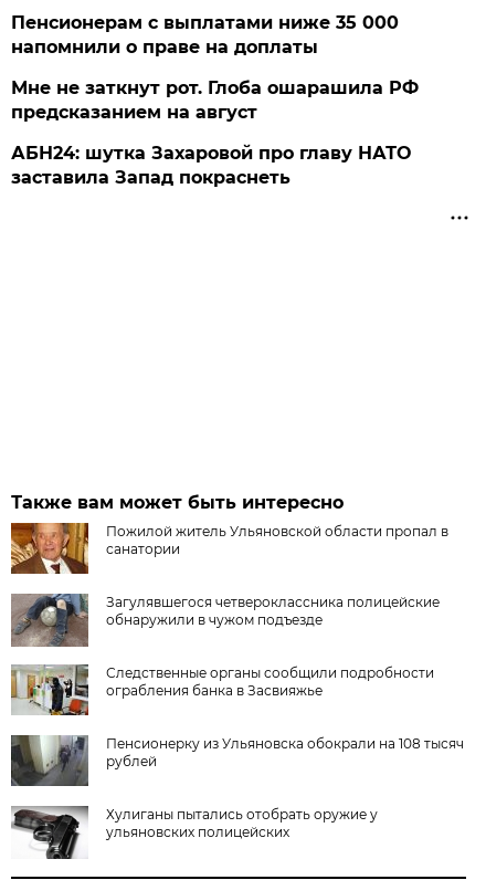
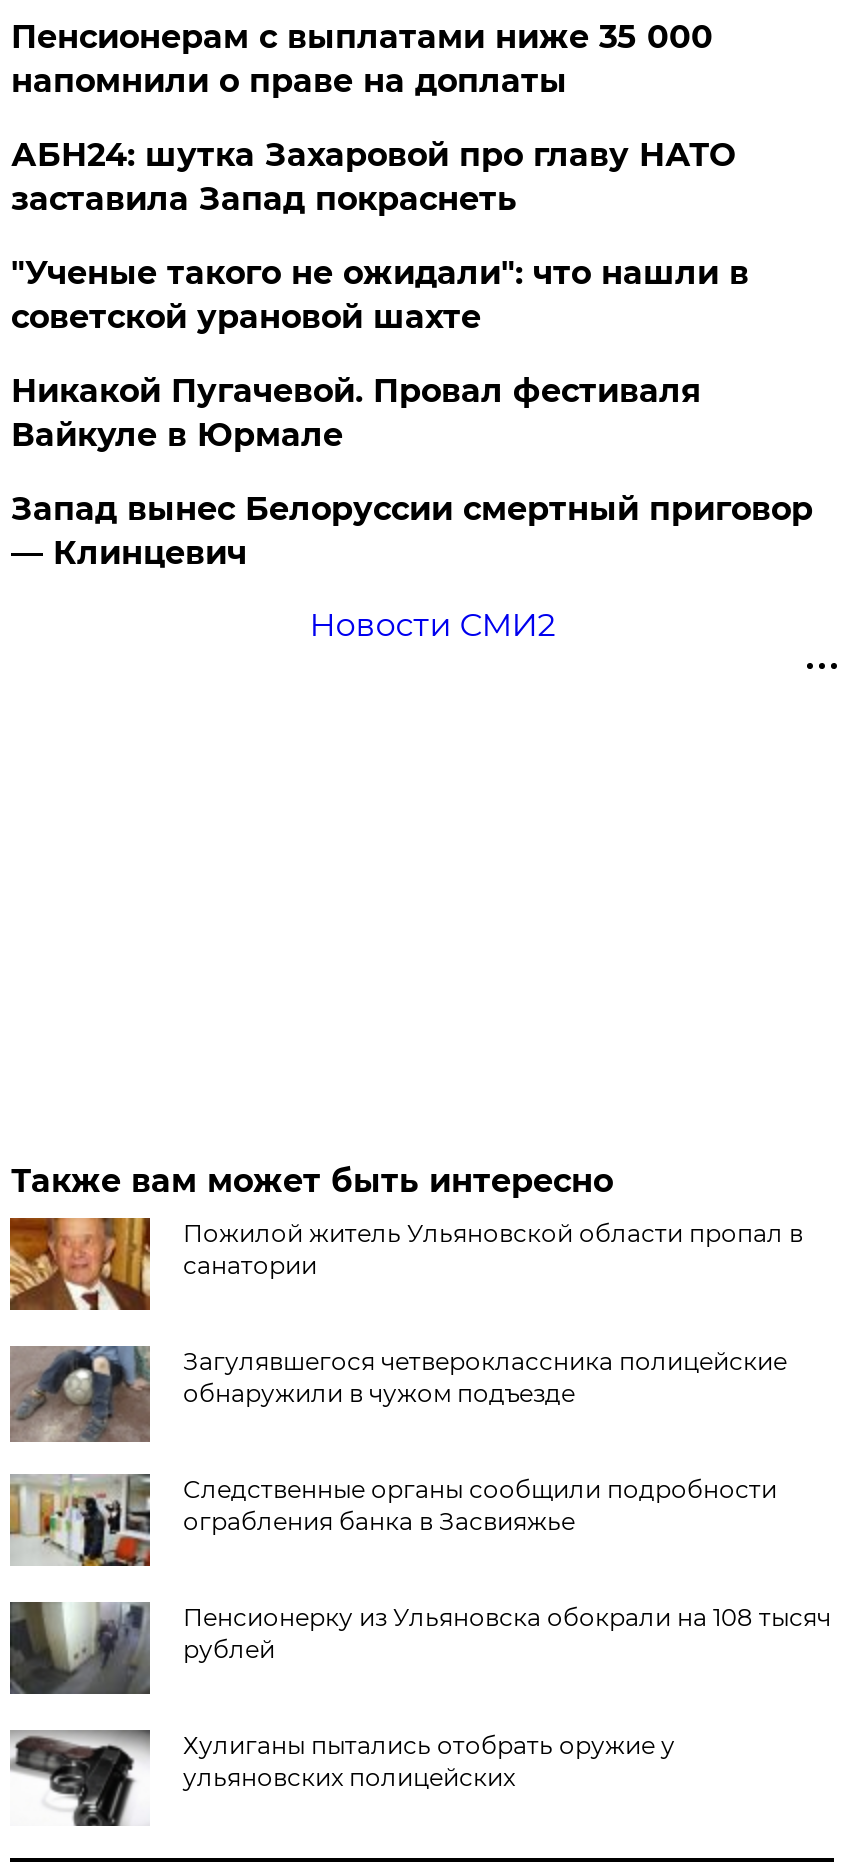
- Мне не заткнут рот. Глоба ошарашила РФ
- предсказанием на август

moved up: АБН24: шутка Захаровой про главу НАТО | заставила Запад покраснеть

+ "Ученые такого не ожидали": что нашли в
+ советской урановой шахте
+ Никакой Пугачевой. Провал фестиваля
+ Вайкуле в Юрмале
+ Запад вынес Белоруссии смертный приговор
+ — Клинцевич
+ Новости СМИ2
